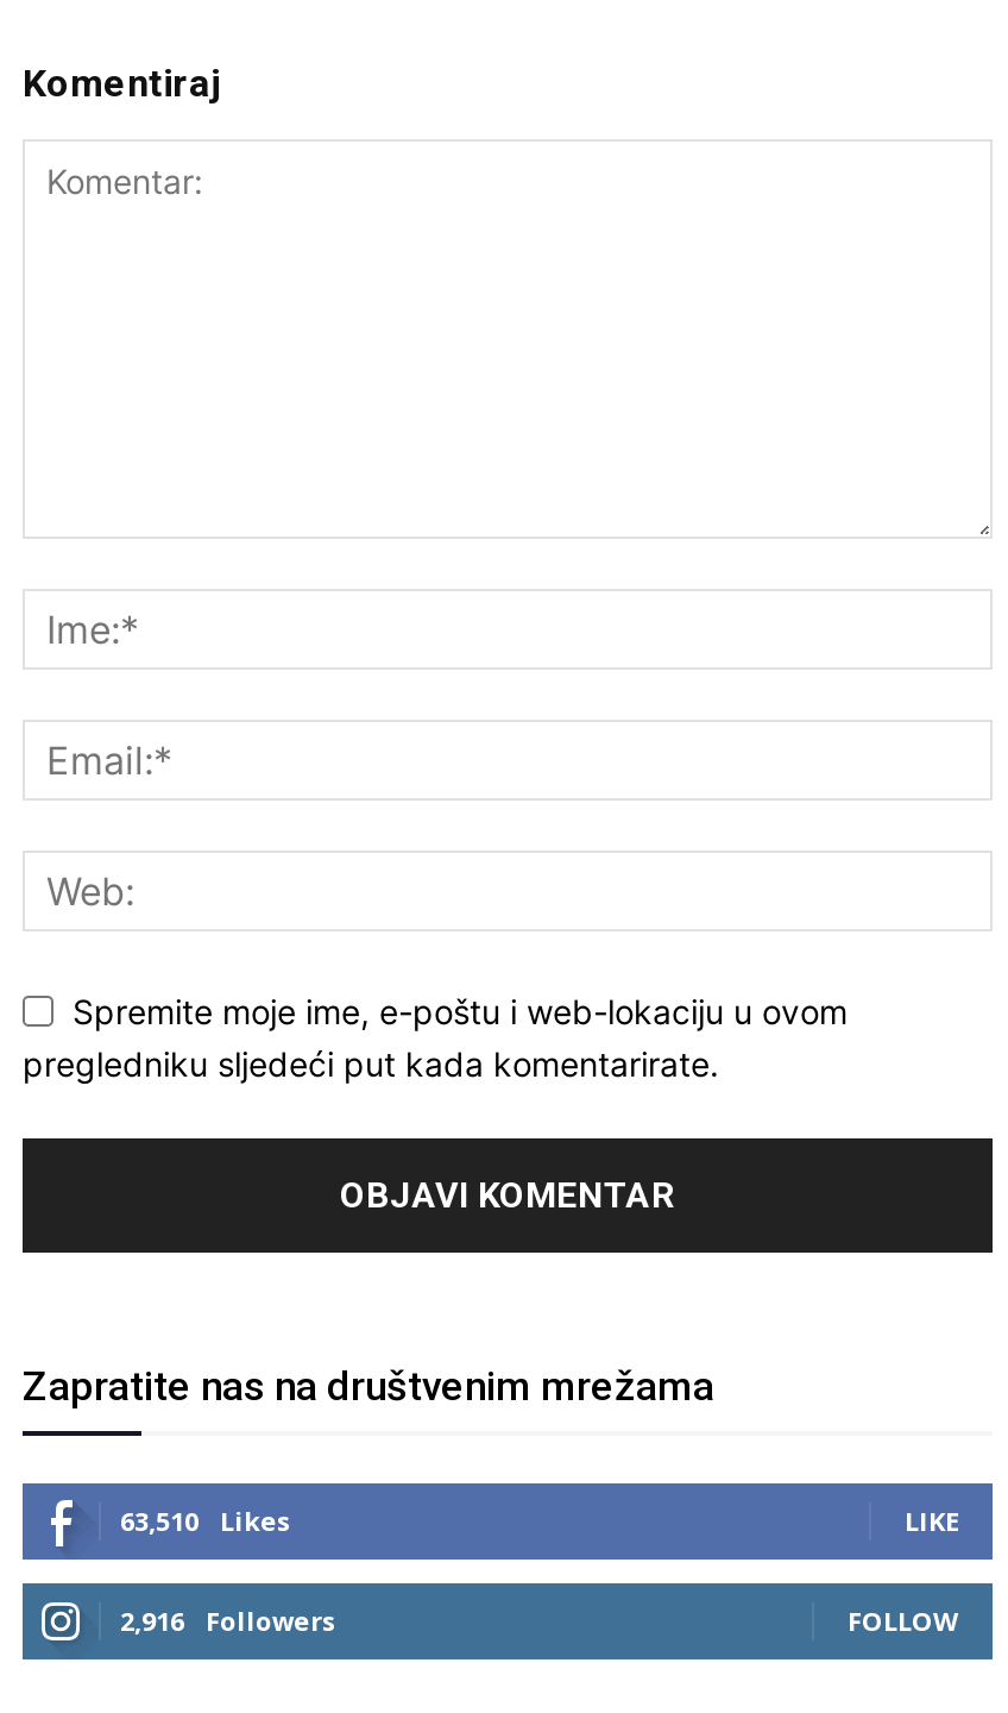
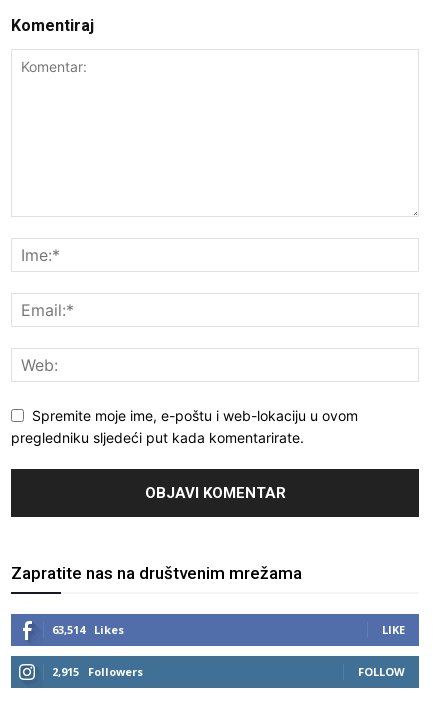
- 63,510 Likes
+ 63,514 Likes

- 2,916 Followers
+ 2,915 Followers
